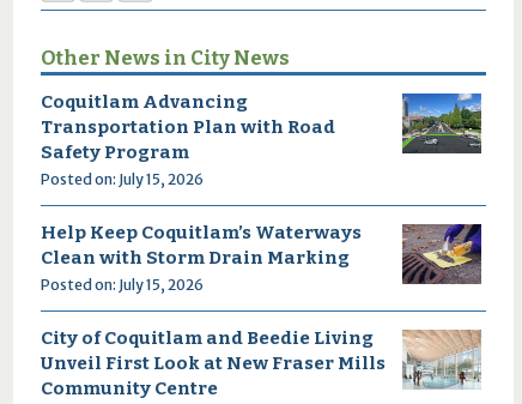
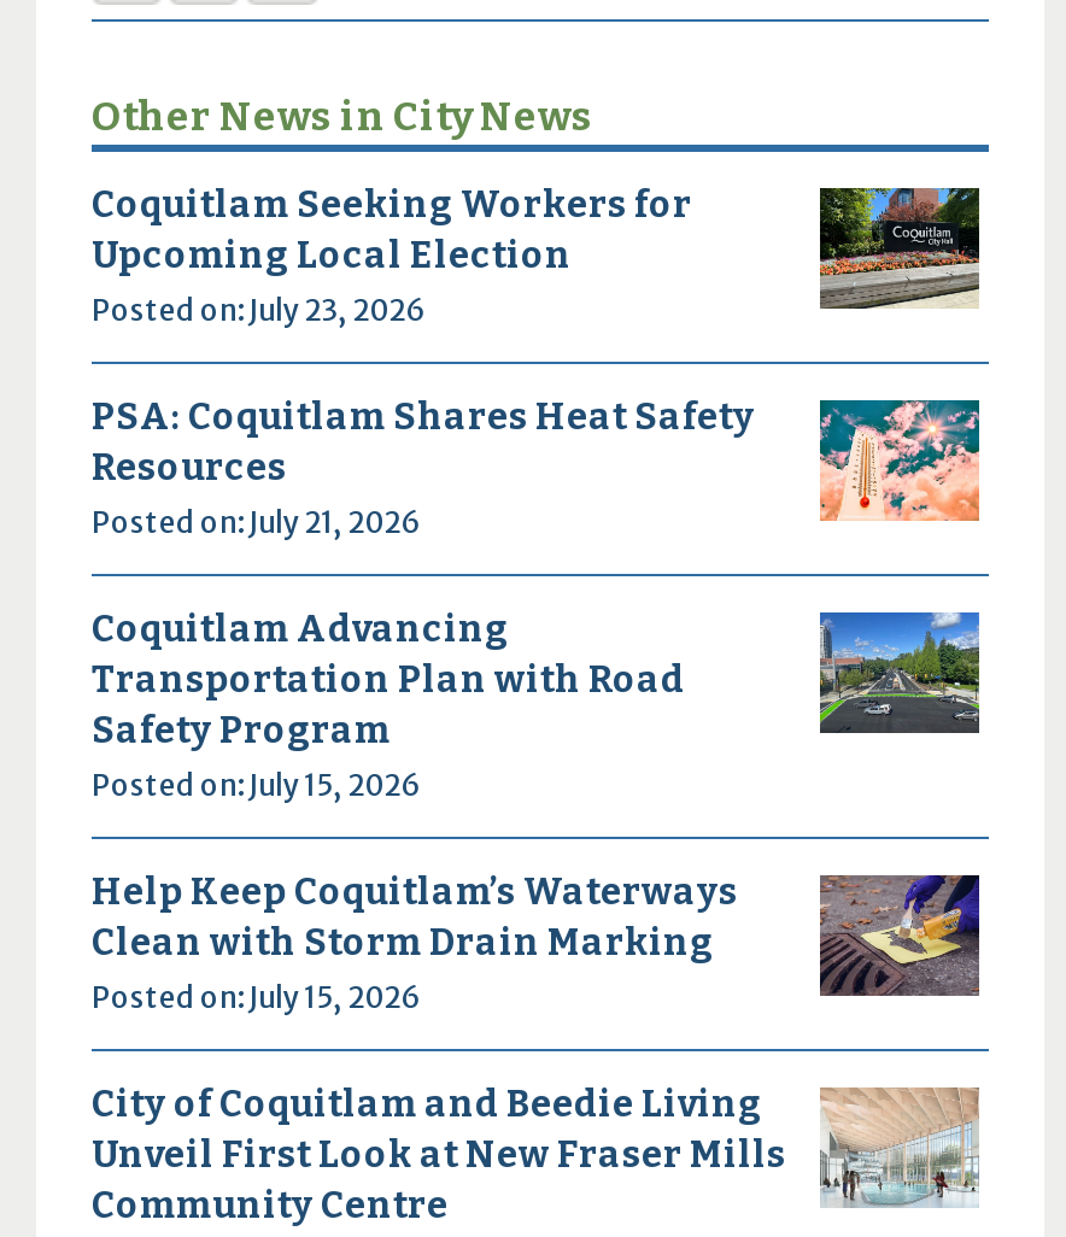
+ [image]
+ Coquitlam Seeking Workers for
+ Upcoming Local Election
+ Posted on: July 23, 2026
+ PSA: Coquitlam Shares Heat Safety
+ Resources
+ Posted on: July 21, 2026

+ [image]
